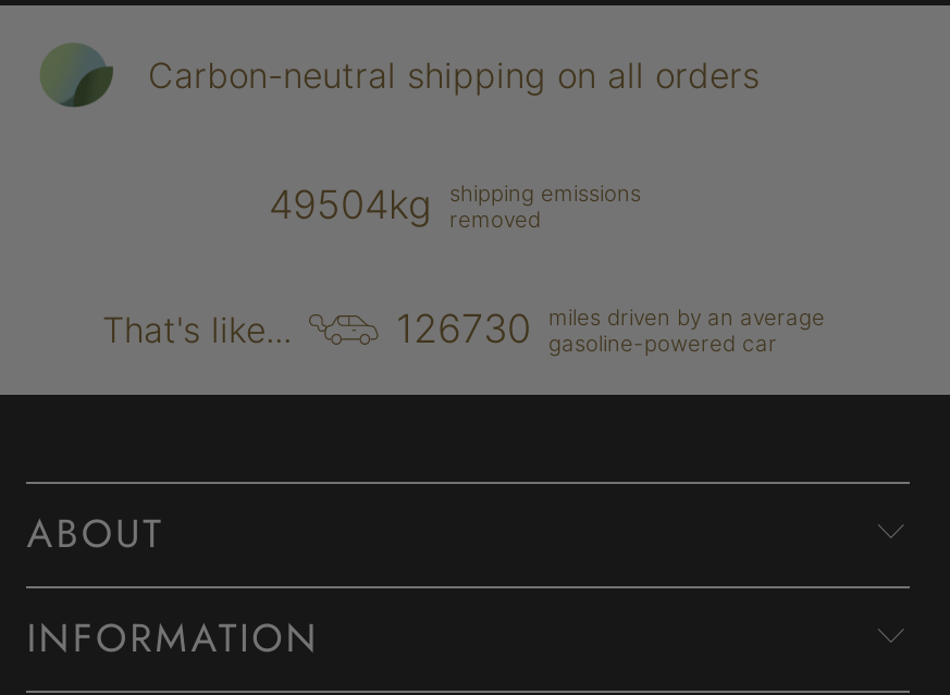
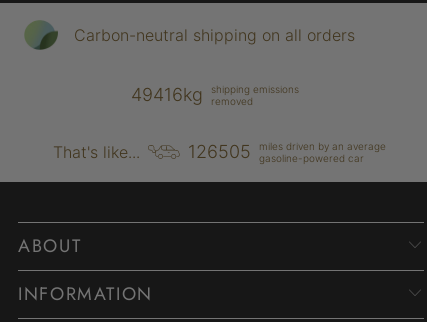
- 49504kg shipping emissions removed
+ 49416kg shipping emissions removed

- 126730 miles driven by an average gasoline-powered car
+ 126505 miles driven by an average gasoline-powered car
